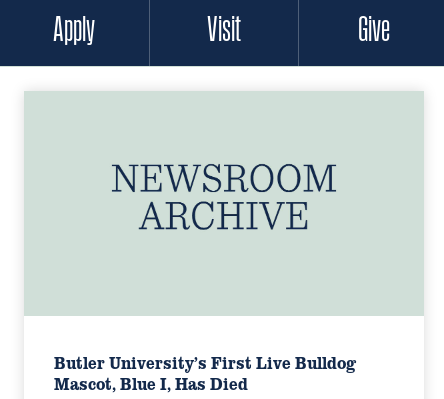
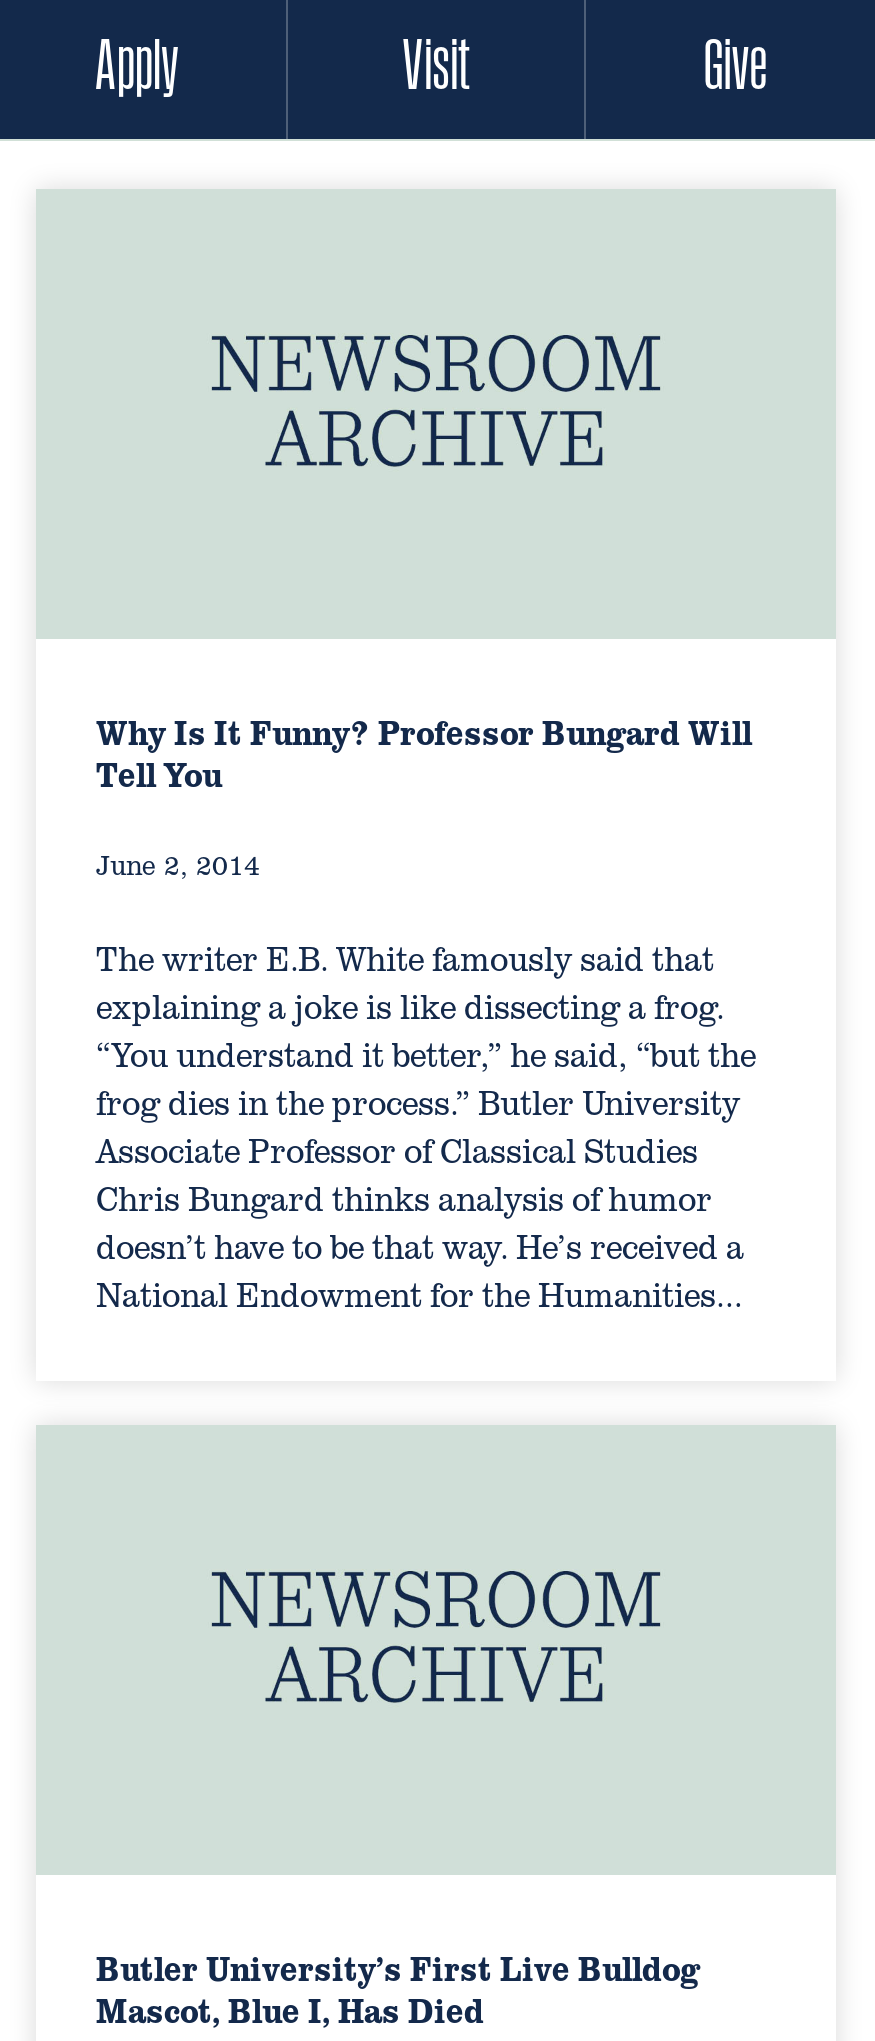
+ Why Is It Funny? Professor Bungard Will
+ Tell You
+ June 2, 2014
+ The writer E.B. White famously said that
+ explaining a joke is like dissecting a frog.
+ “You understand it better,” he said, “but the
+ frog dies in the process.” Butler University
+ Associate Professor of Classical Studies
+ Chris Bungard thinks analysis of humor
+ doesn’t have to be that way. He’s received a
+ National Endowment for the Humanities…
